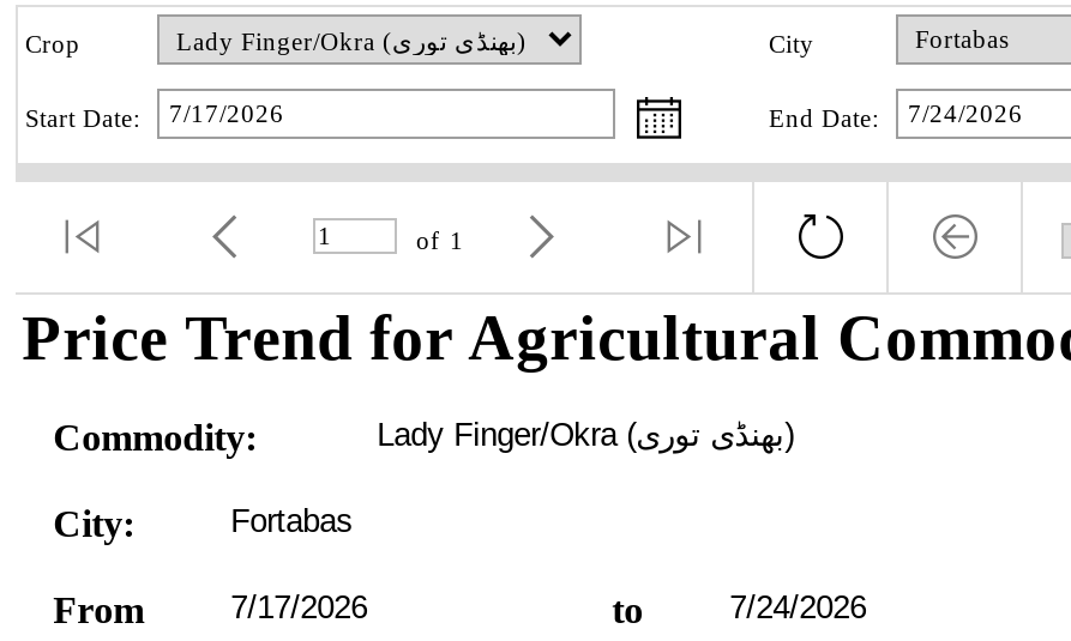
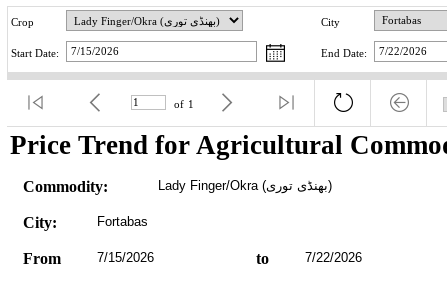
- 7/17/2026
+ 7/15/2026

- 7/24/2026
+ 7/22/2026
